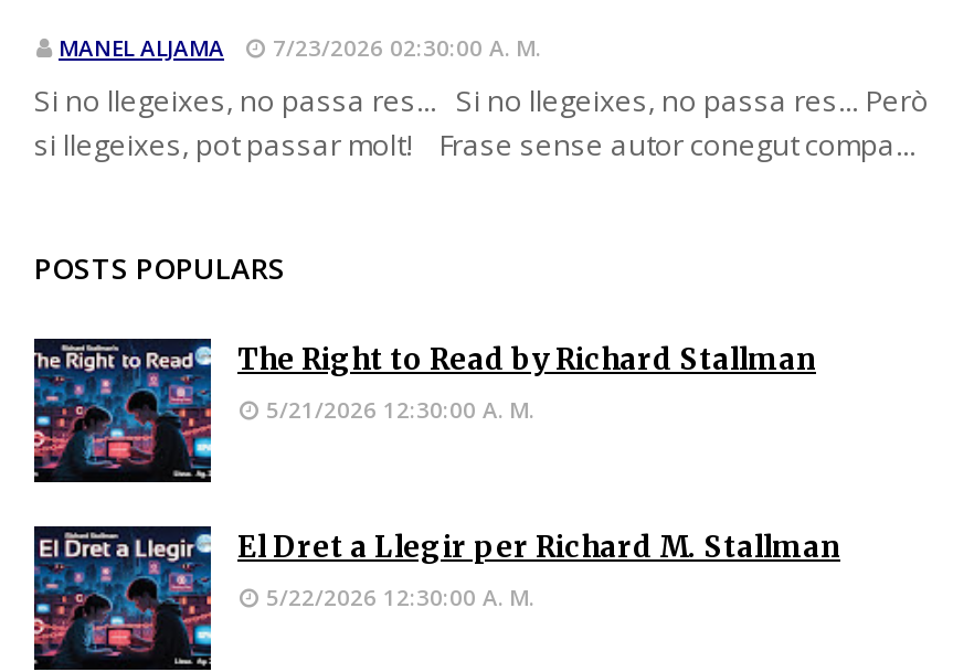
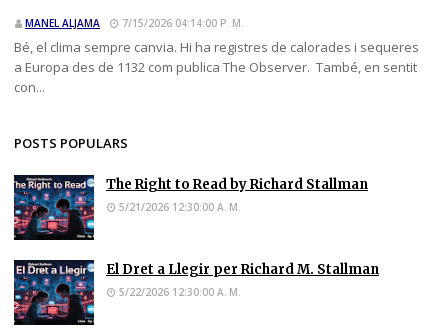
- 7/23/2026 02:30:00 A. M.
- Si no llegeixes, no passa res... Si no llegeixes, no passa res... Però
- si llegeixes, pot passar molt! Frase sense autor conegut compa...
+ 7/15/2026 04:14:00 P. M.
+ Bé, el clima sempre canvia. Hi ha registres de calorades i sequeres
+ a Europa des de 1132 com publica The Observer. També, en sentit
+ con...
